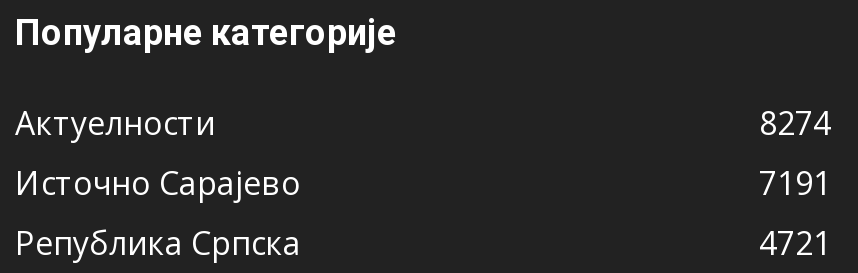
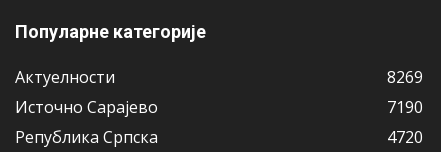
- 8274
+ 8269

- 7191
+ 7190

- 4721
+ 4720
